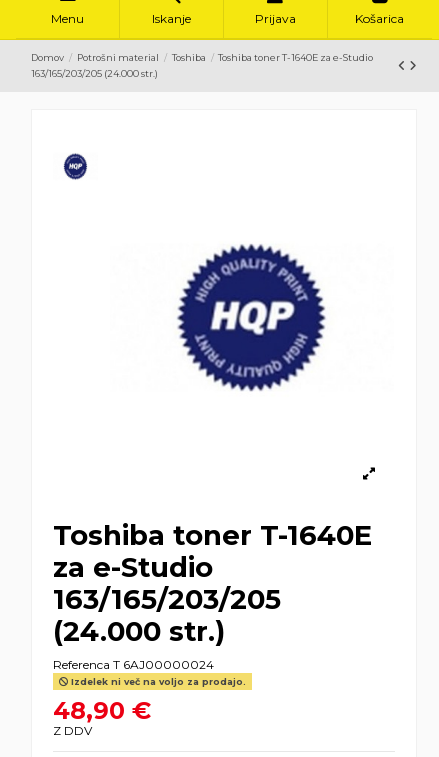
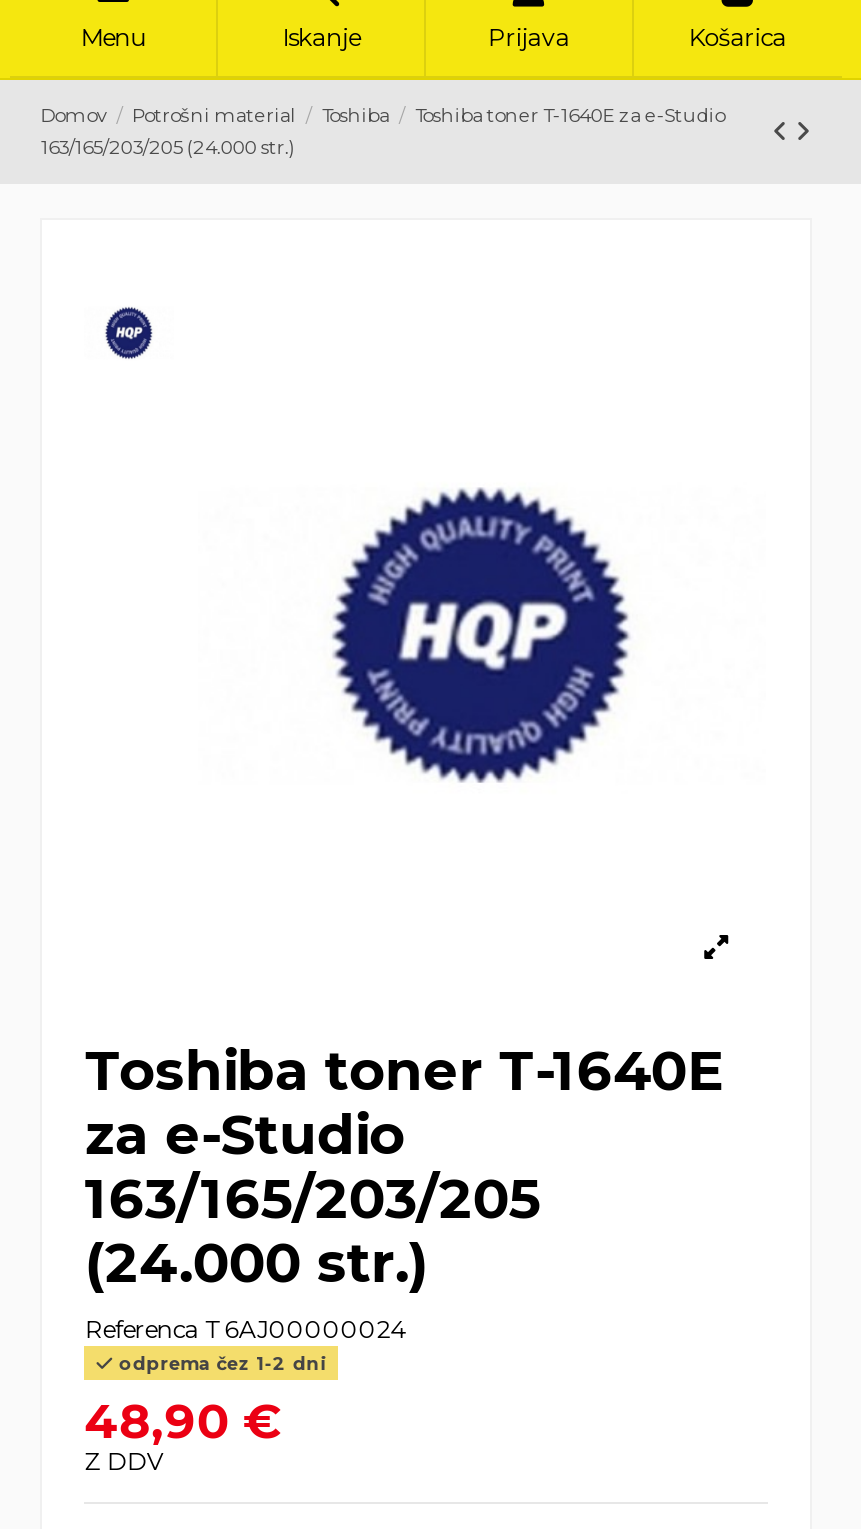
- Izdelek ni več na voljo za prodajo.
+ odprema čez 1-2 dni
